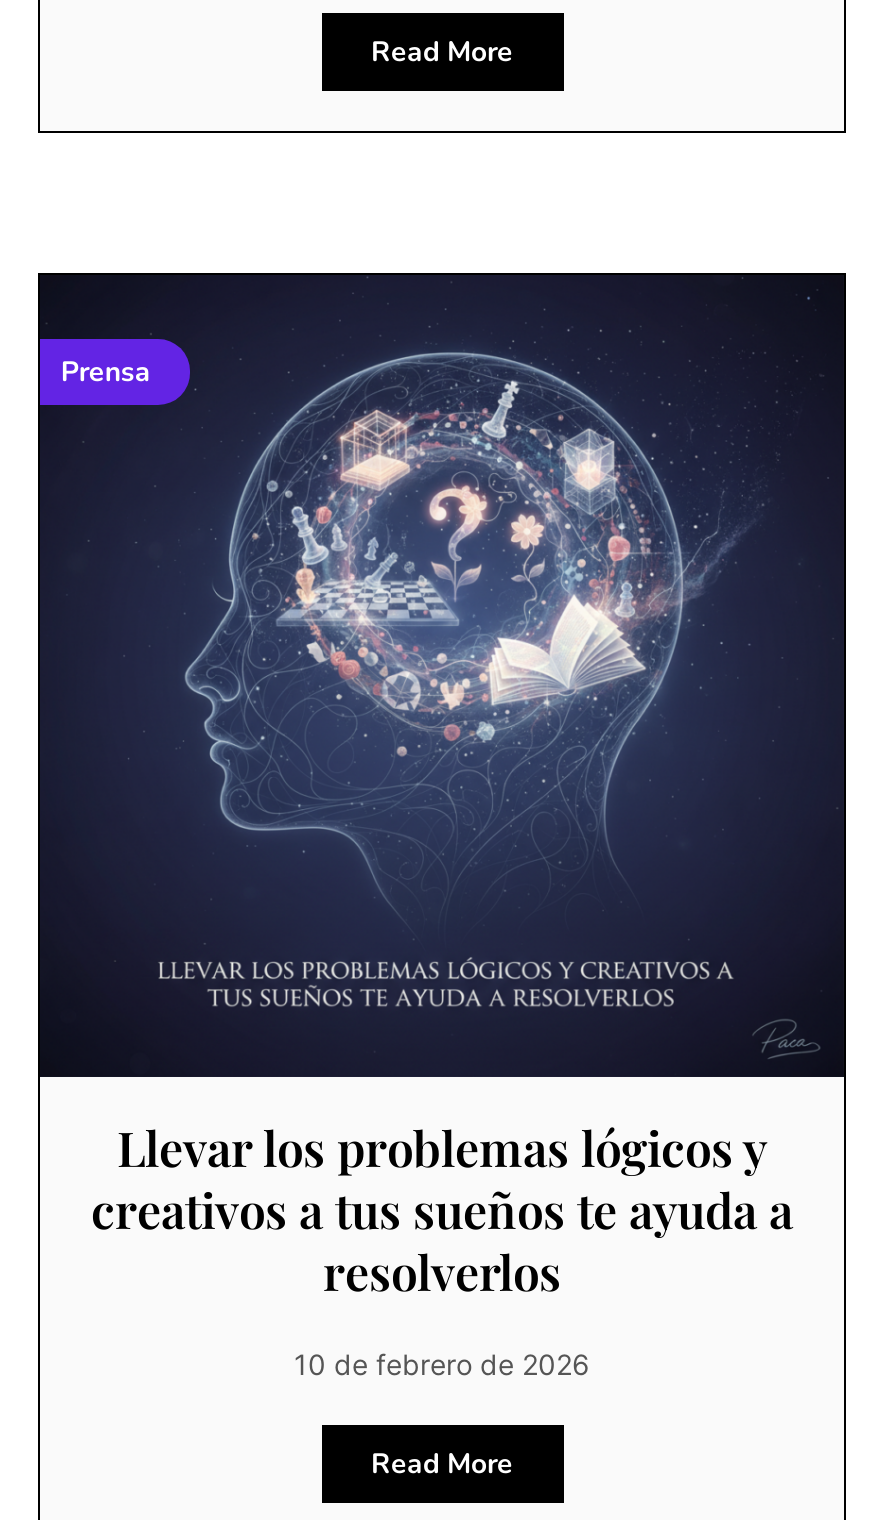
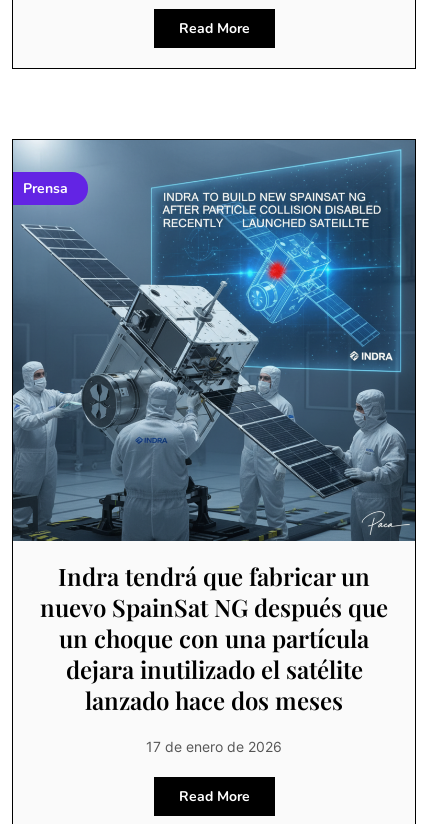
- [image]
- Llevar los problemas lógicos y
- creativos a tus sueños te ayuda a
- resolverlos
+ [image]
+ Indra tendrá que fabricar un
+ nuevo SpainSat NG después que
+ un choque con una partícula
+ dejara inutilizado el satélite
+ lanzado hace dos meses

- 10 de febrero de 2026
+ 17 de enero de 2026
